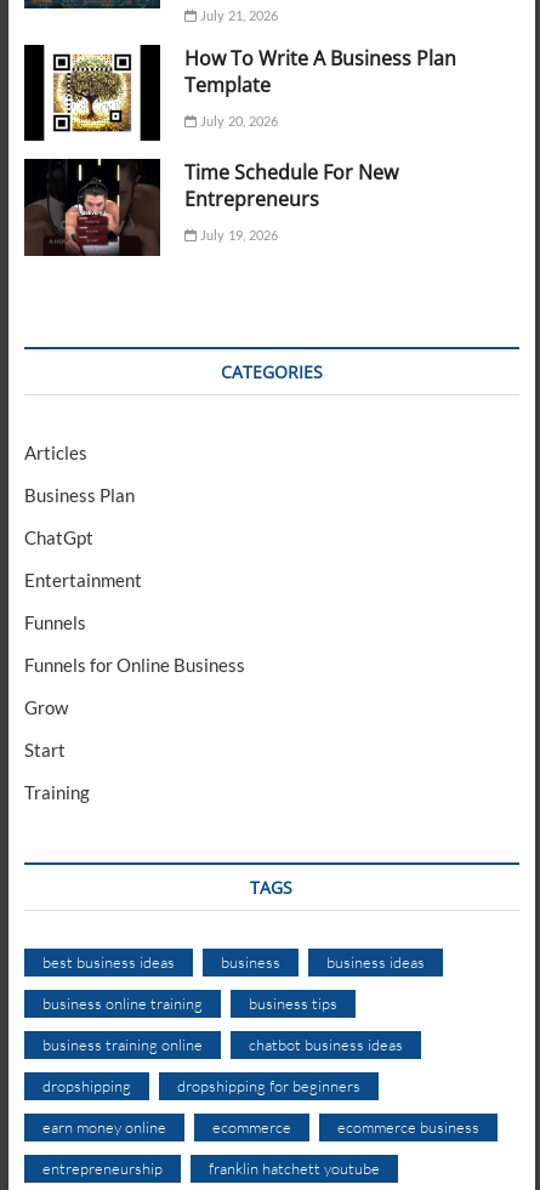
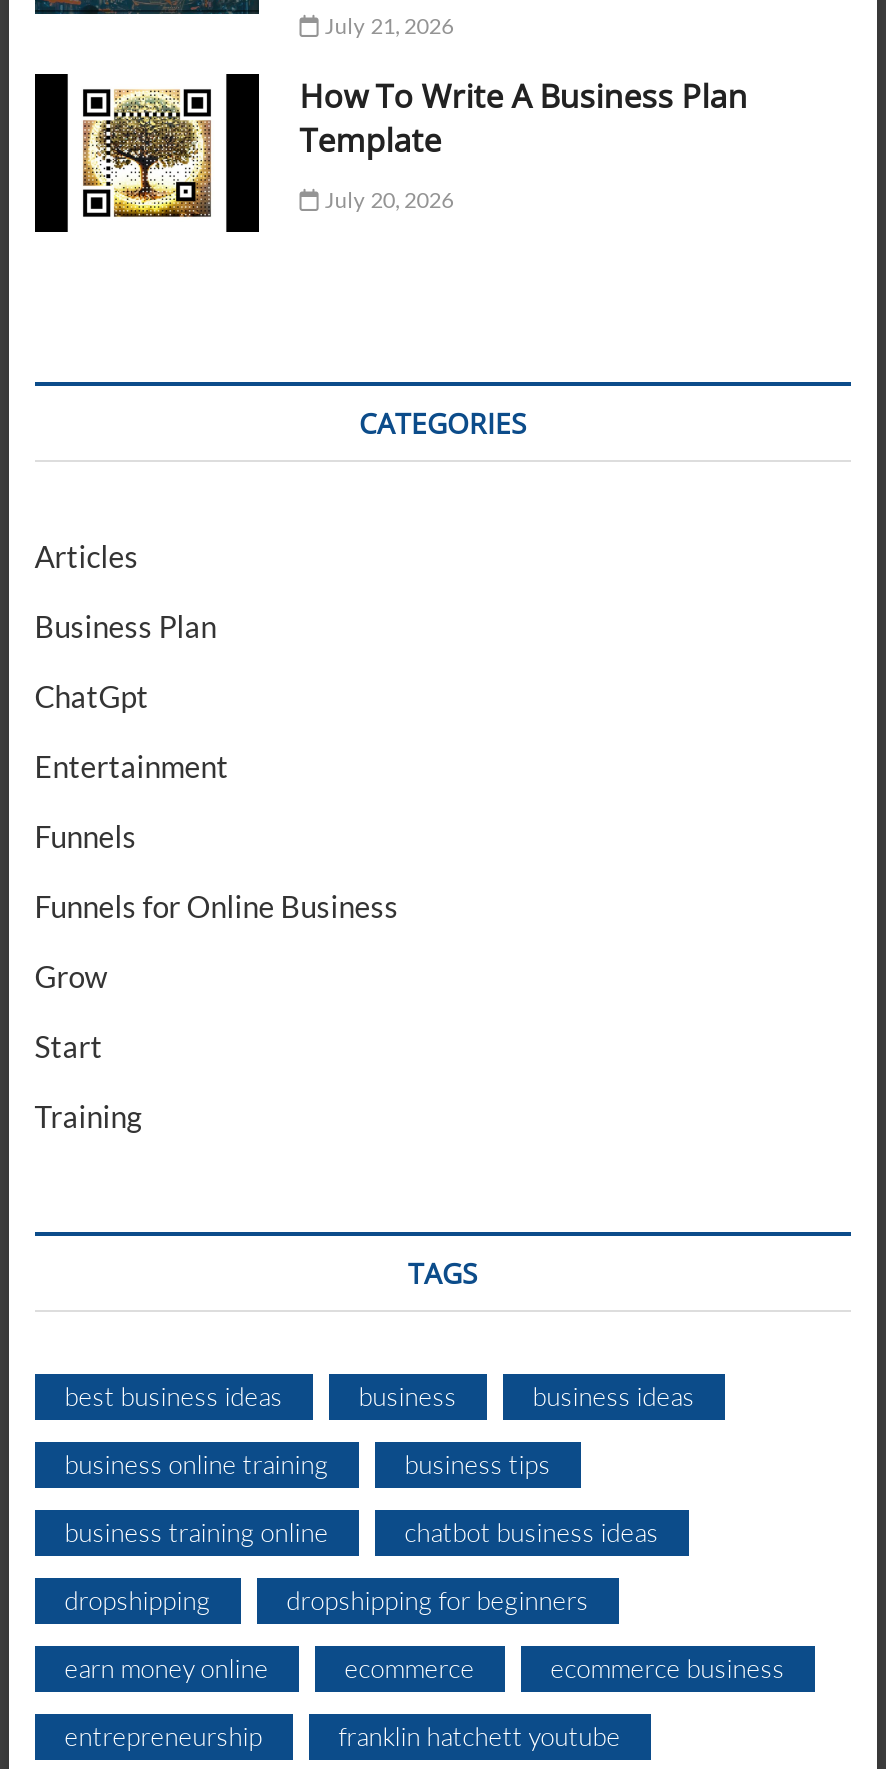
- [image]
- Time Schedule For New
- Entrepreneurs
- July 19, 2026
